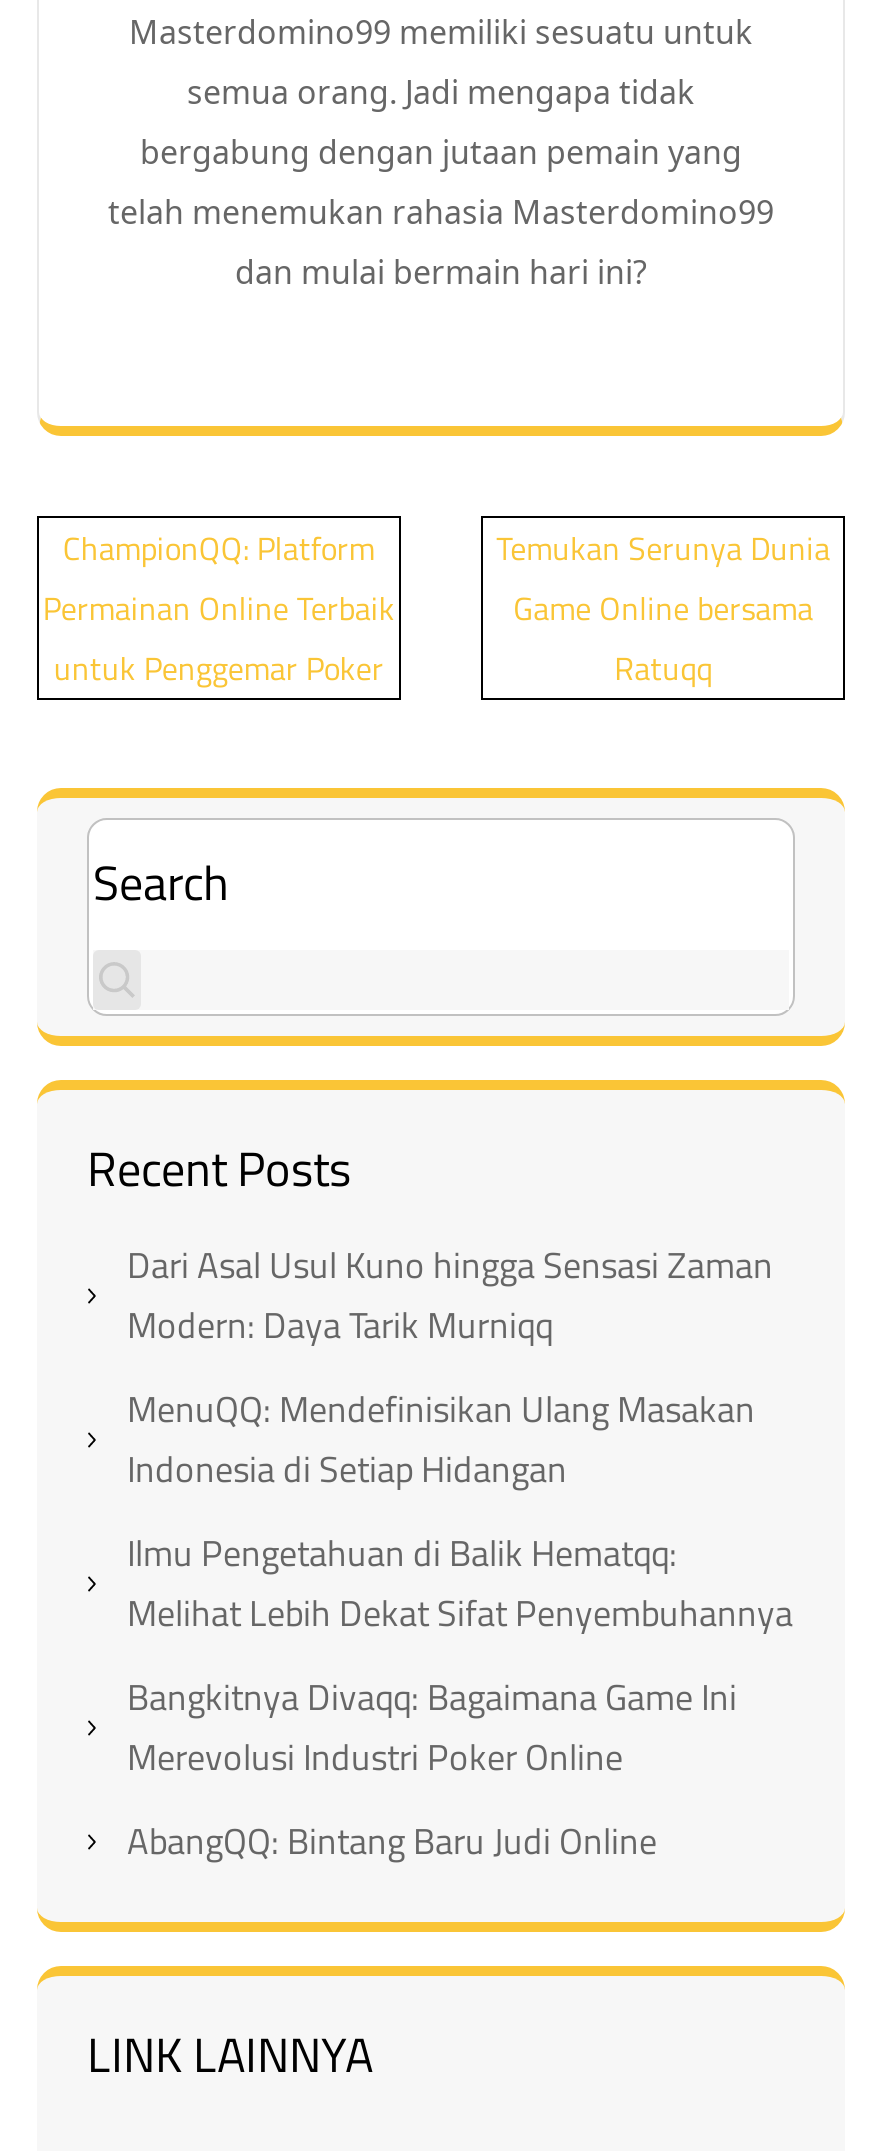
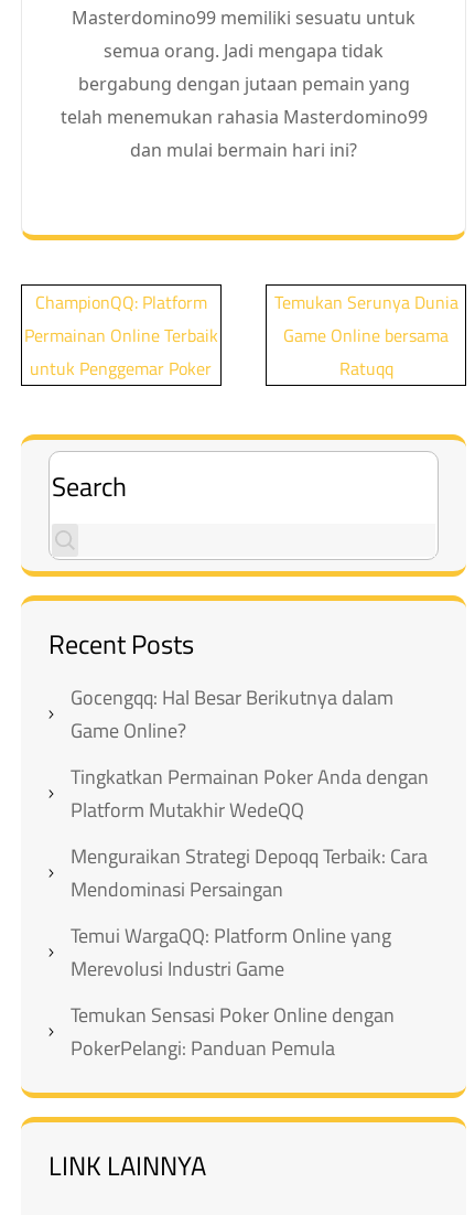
- Dari Asal Usul Kuno hingga Sensasi Zaman
- Modern: Daya Tarik Murniqq
+ Gocengqq: Hal Besar Berikutnya dalam
+ Game Online?

- MenuQQ: Mendefinisikan Ulang Masakan
- Indonesia di Setiap Hidangan
+ Tingkatkan Permainan Poker Anda dengan
+ Platform Mutakhir WedeQQ

- Ilmu Pengetahuan di Balik Hematqq:
- Melihat Lebih Dekat Sifat Penyembuhannya
+ Menguraikan Strategi Depoqq Terbaik: Cara
+ Mendominasi Persaingan

- Bangkitnya Divaqq: Bagaimana Game Ini
- Merevolusi Industri Poker Online
+ Temui WargaQQ: Platform Online yang
+ Merevolusi Industri Game

- AbangQQ: Bintang Baru Judi Online
+ Temukan Sensasi Poker Online dengan
+ PokerPelangi: Panduan Pemula
